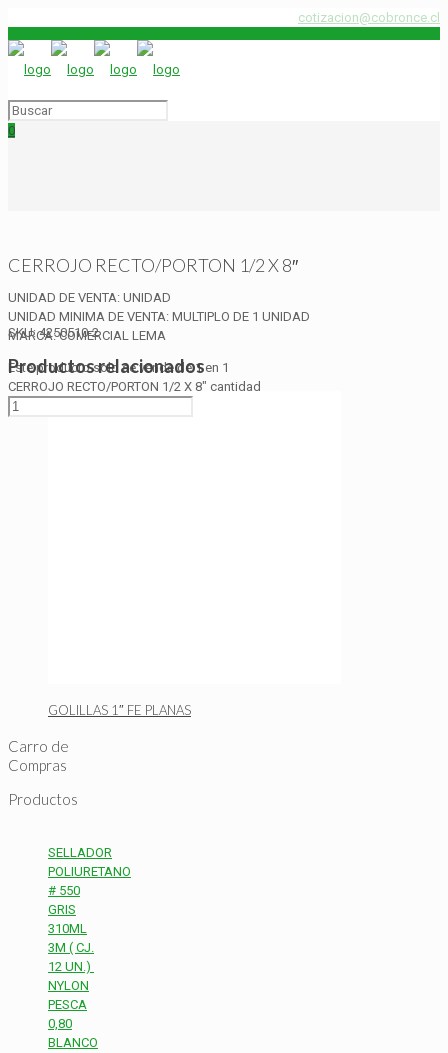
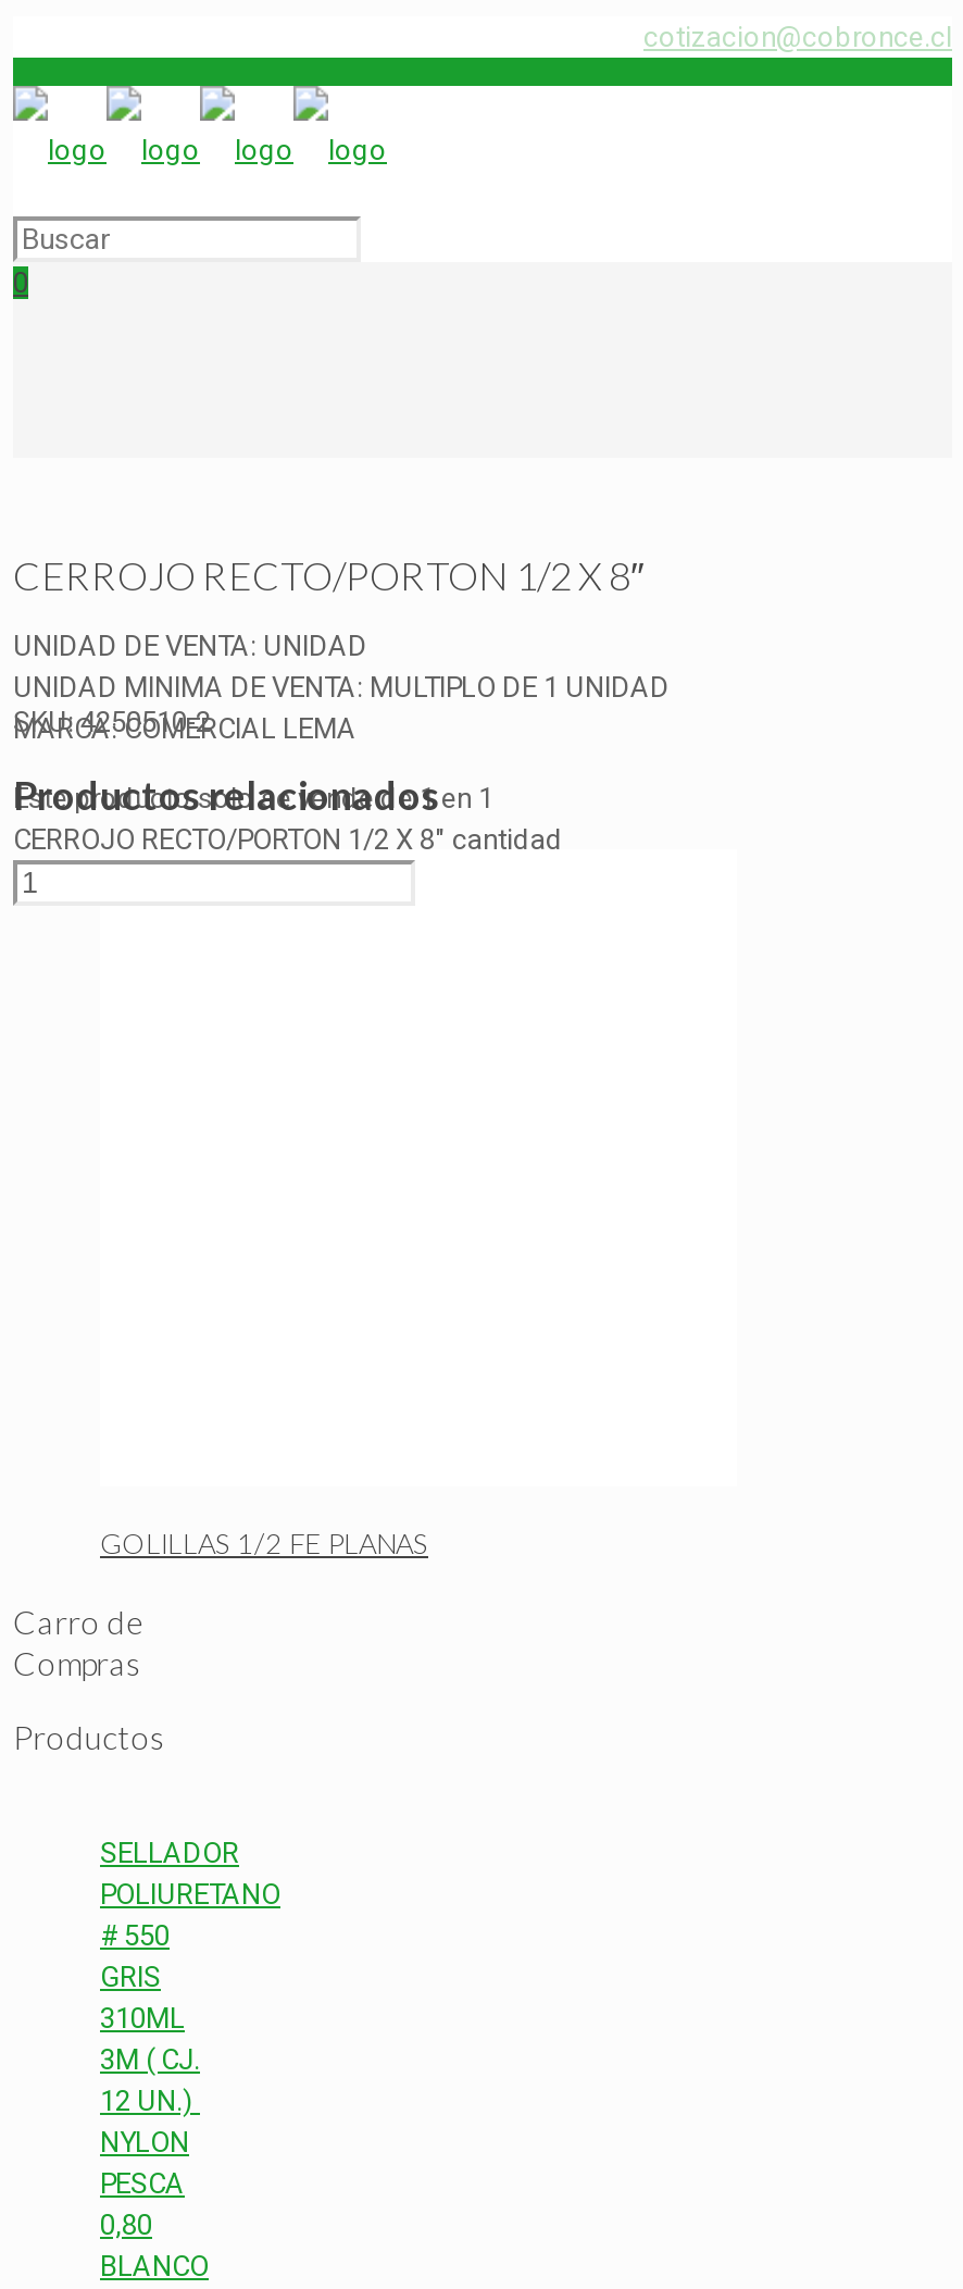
- GOLILLAS 1″ FE PLANAS
+ GOLILLAS 1/2 FE PLANAS
